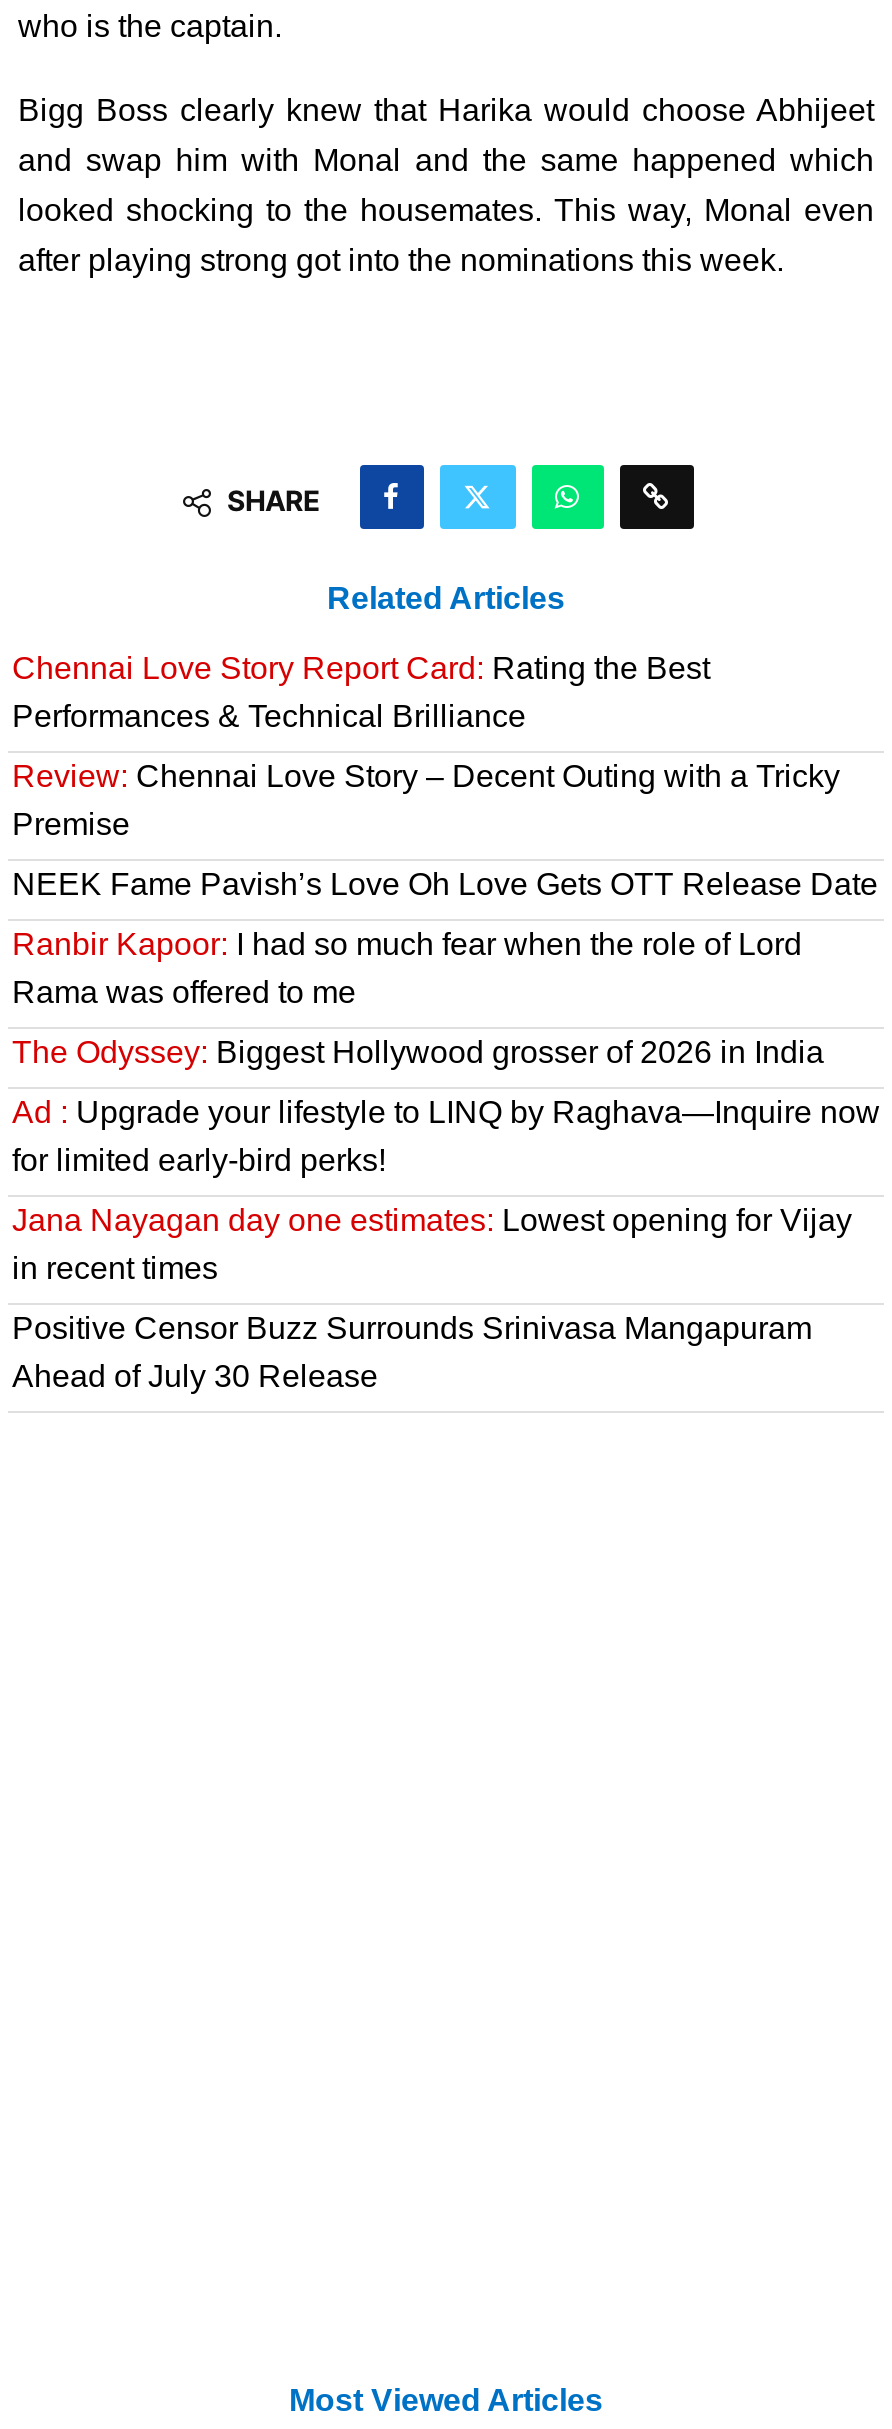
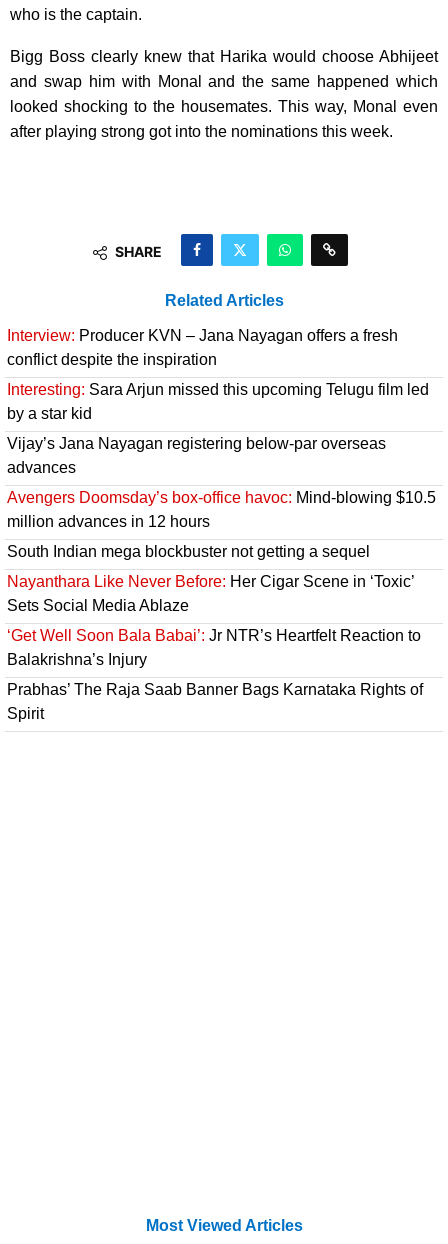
- Chennai Love Story Report Card: Rating the Best
- Performances & Technical Brilliance
+ Interview: Producer KVN – Jana Nayagan offers a fresh
+ conflict despite the inspiration

- Review: Chennai Love Story – Decent Outing with a Tricky
- Premise
+ Interesting: Sara Arjun missed this upcoming Telugu film led
+ by a star kid

- NEEK Fame Pavish’s Love Oh Love Gets OTT Release Date
+ Vijay’s Jana Nayagan registering below-par overseas
+ advances

- Ranbir Kapoor: I had so much fear when the role of Lord
- Rama was offered to me
+ Avengers Doomsday’s box-office havoc: Mind-blowing $10.5
+ million advances in 12 hours

- The Odyssey: Biggest Hollywood grosser of 2026 in India
+ South Indian mega blockbuster not getting a sequel

- Ad : Upgrade your lifestyle to LINQ by Raghava—Inquire now
- for limited early-bird perks!
+ Nayanthara Like Never Before: Her Cigar Scene in ‘Toxic’
+ Sets Social Media Ablaze

- Jana Nayagan day one estimates: Lowest opening for Vijay
- in recent times
+ ‘Get Well Soon Bala Babai’: Jr NTR’s Heartfelt Reaction to
+ Balakrishna’s Injury

- Positive Censor Buzz Surrounds Srinivasa Mangapuram
- Ahead of July 30 Release
+ Prabhas’ The Raja Saab Banner Bags Karnataka Rights of
+ Spirit
